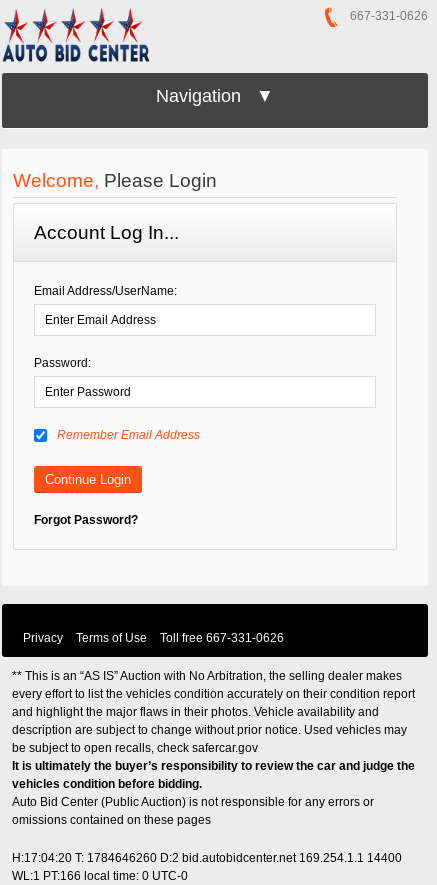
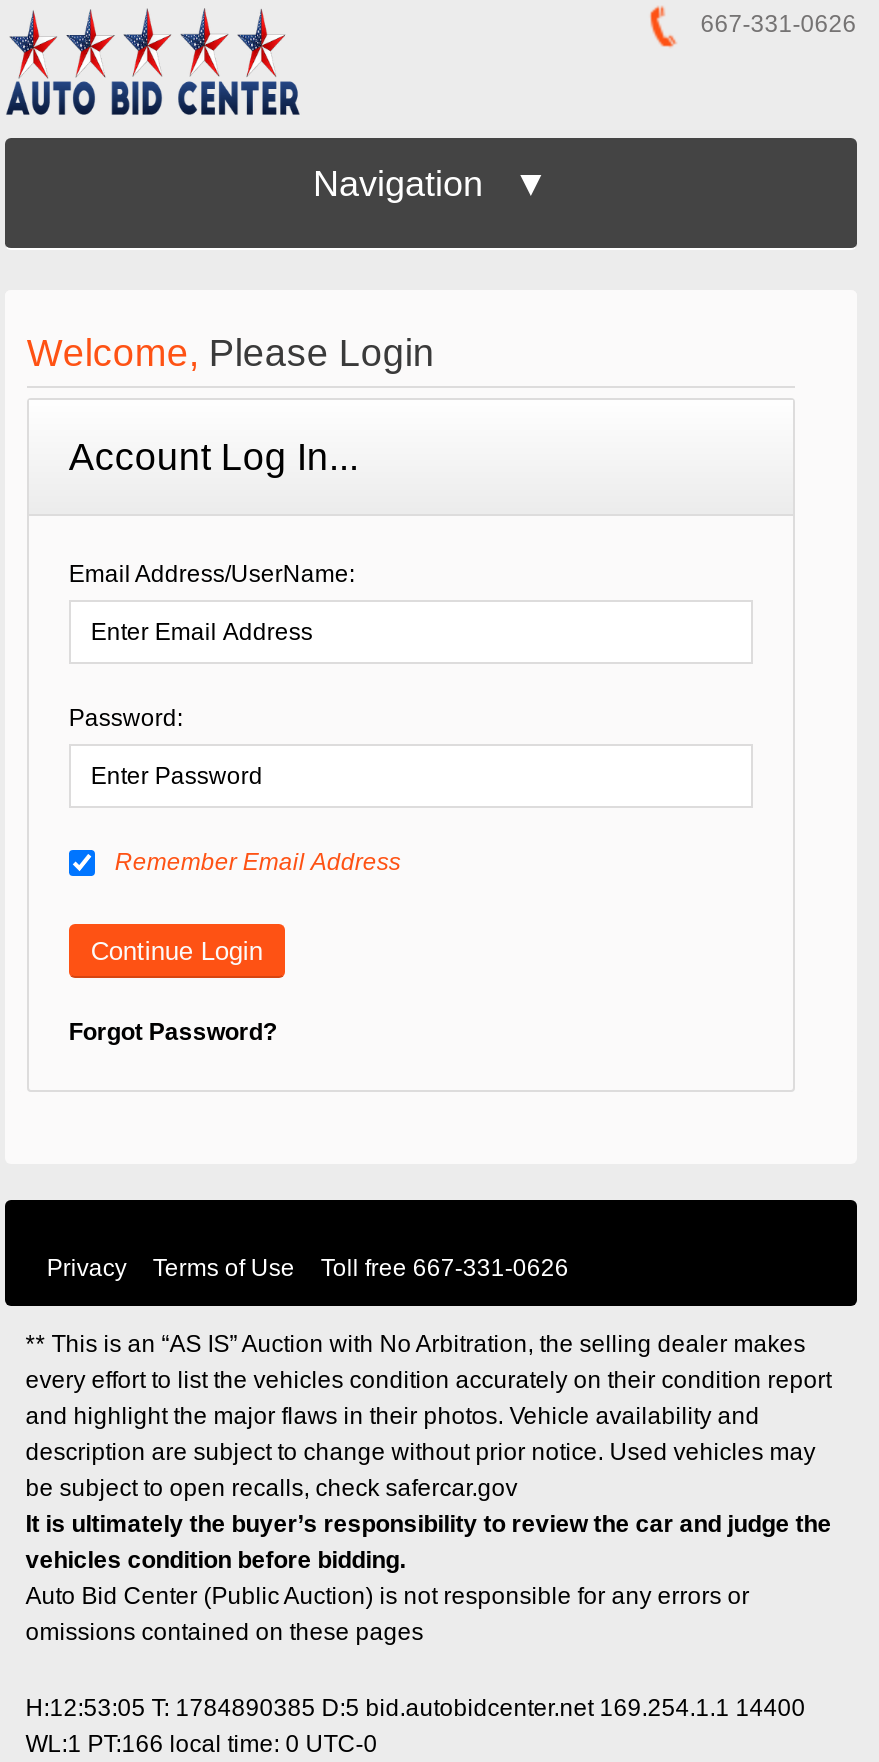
- H:17:04:20 T: 1784646260 D:2 bid.autobidcenter.net 169.254.1.1 14400
+ H:12:53:05 T: 1784890385 D:5 bid.autobidcenter.net 169.254.1.1 14400
